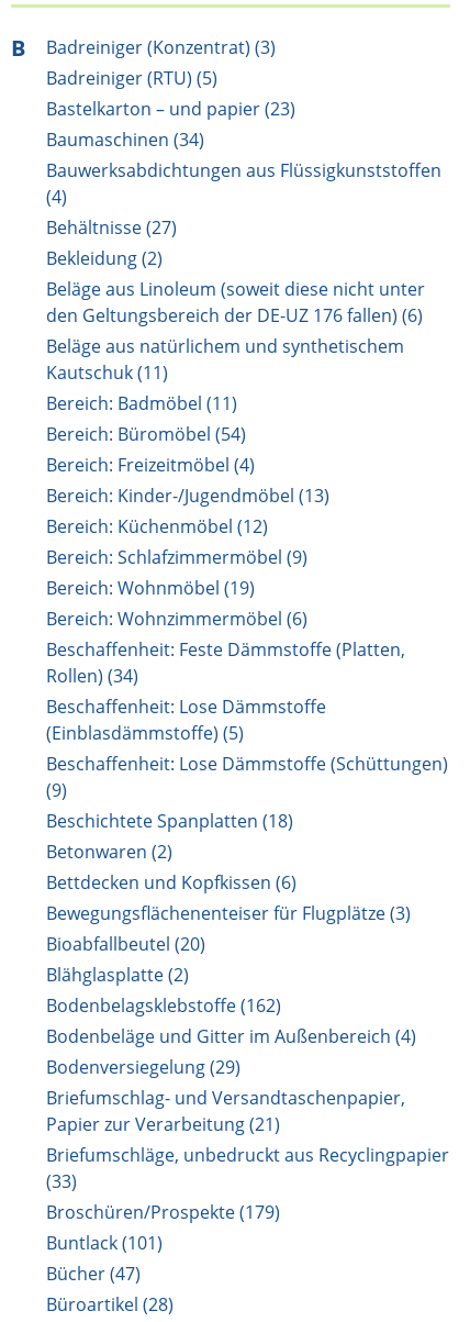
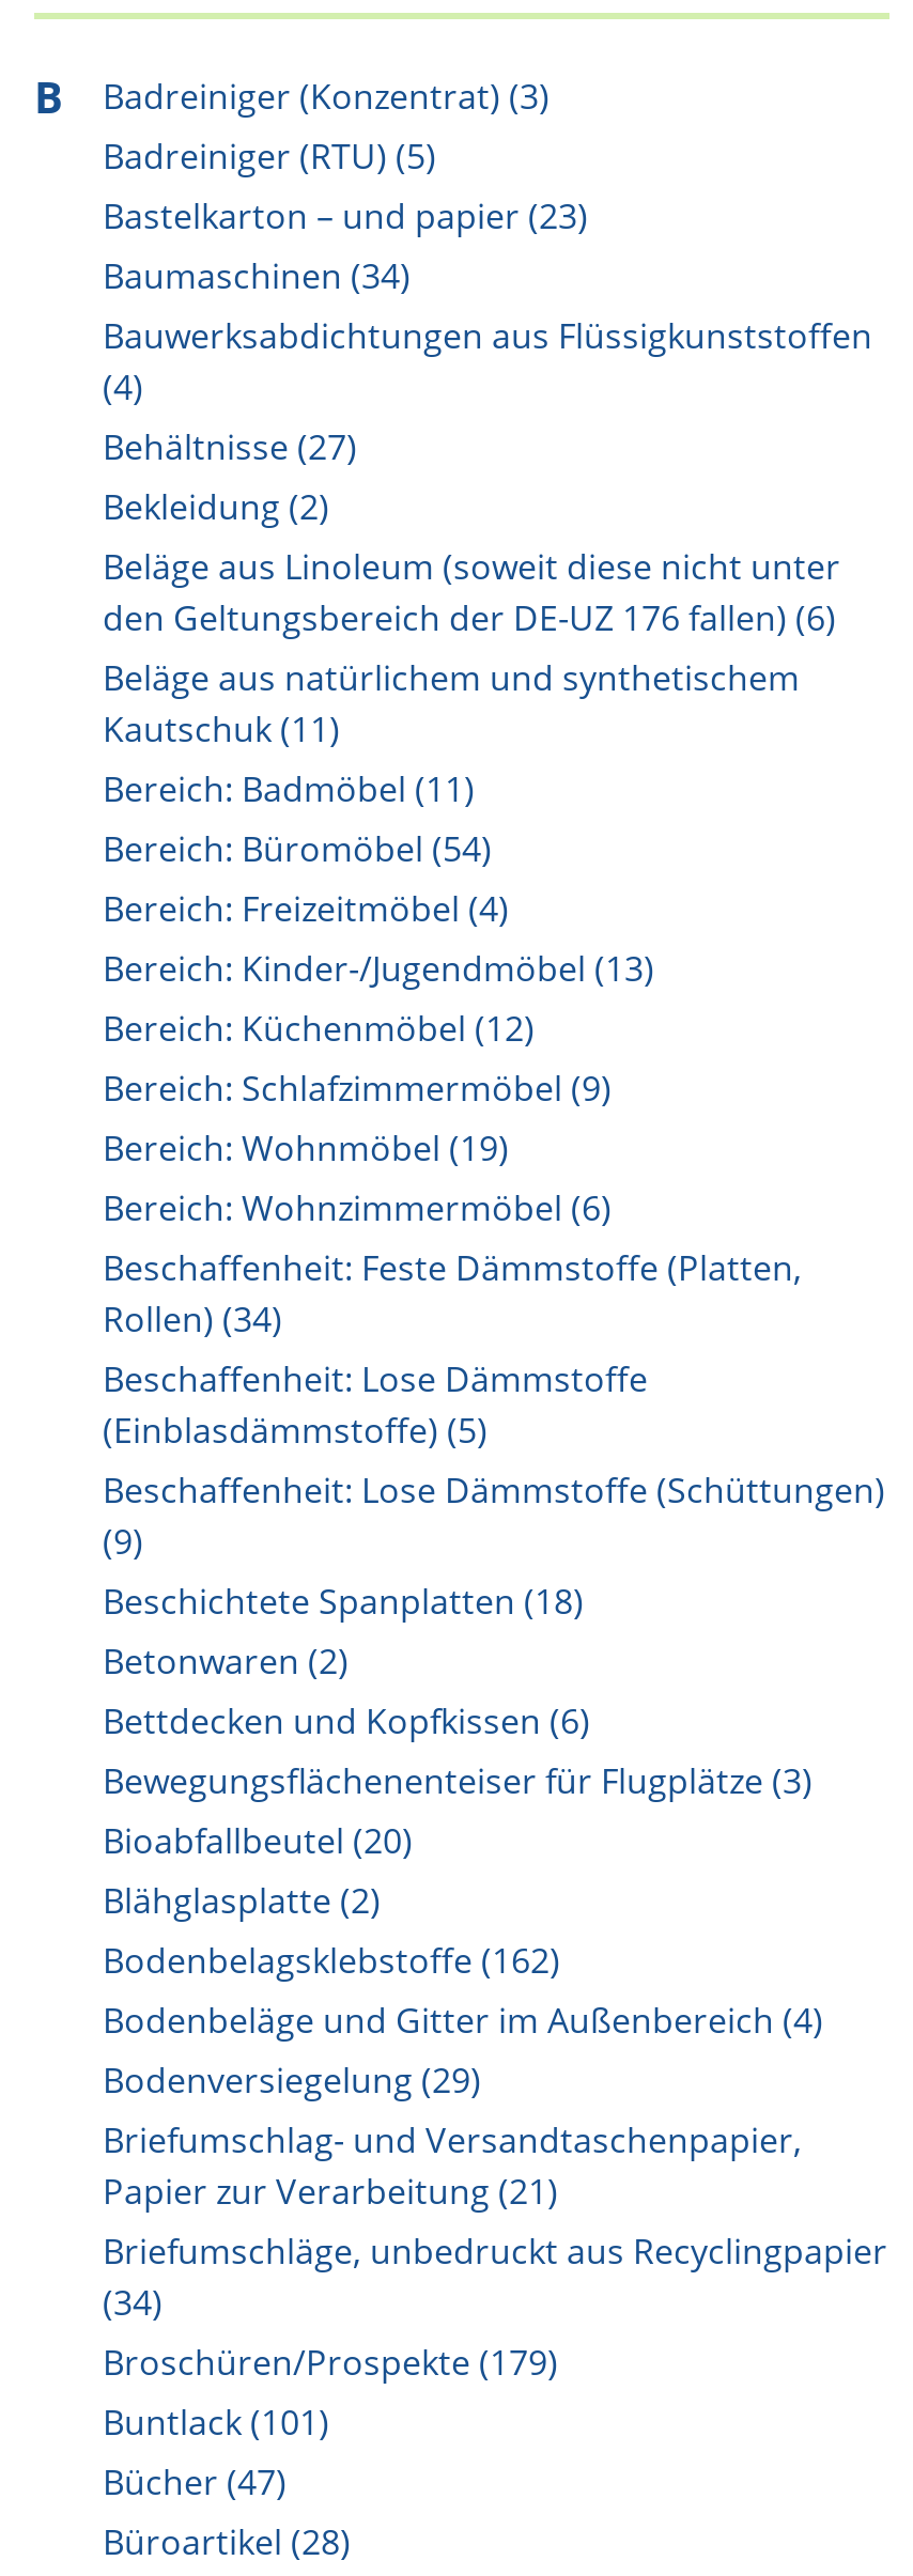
- (33)
+ (34)
